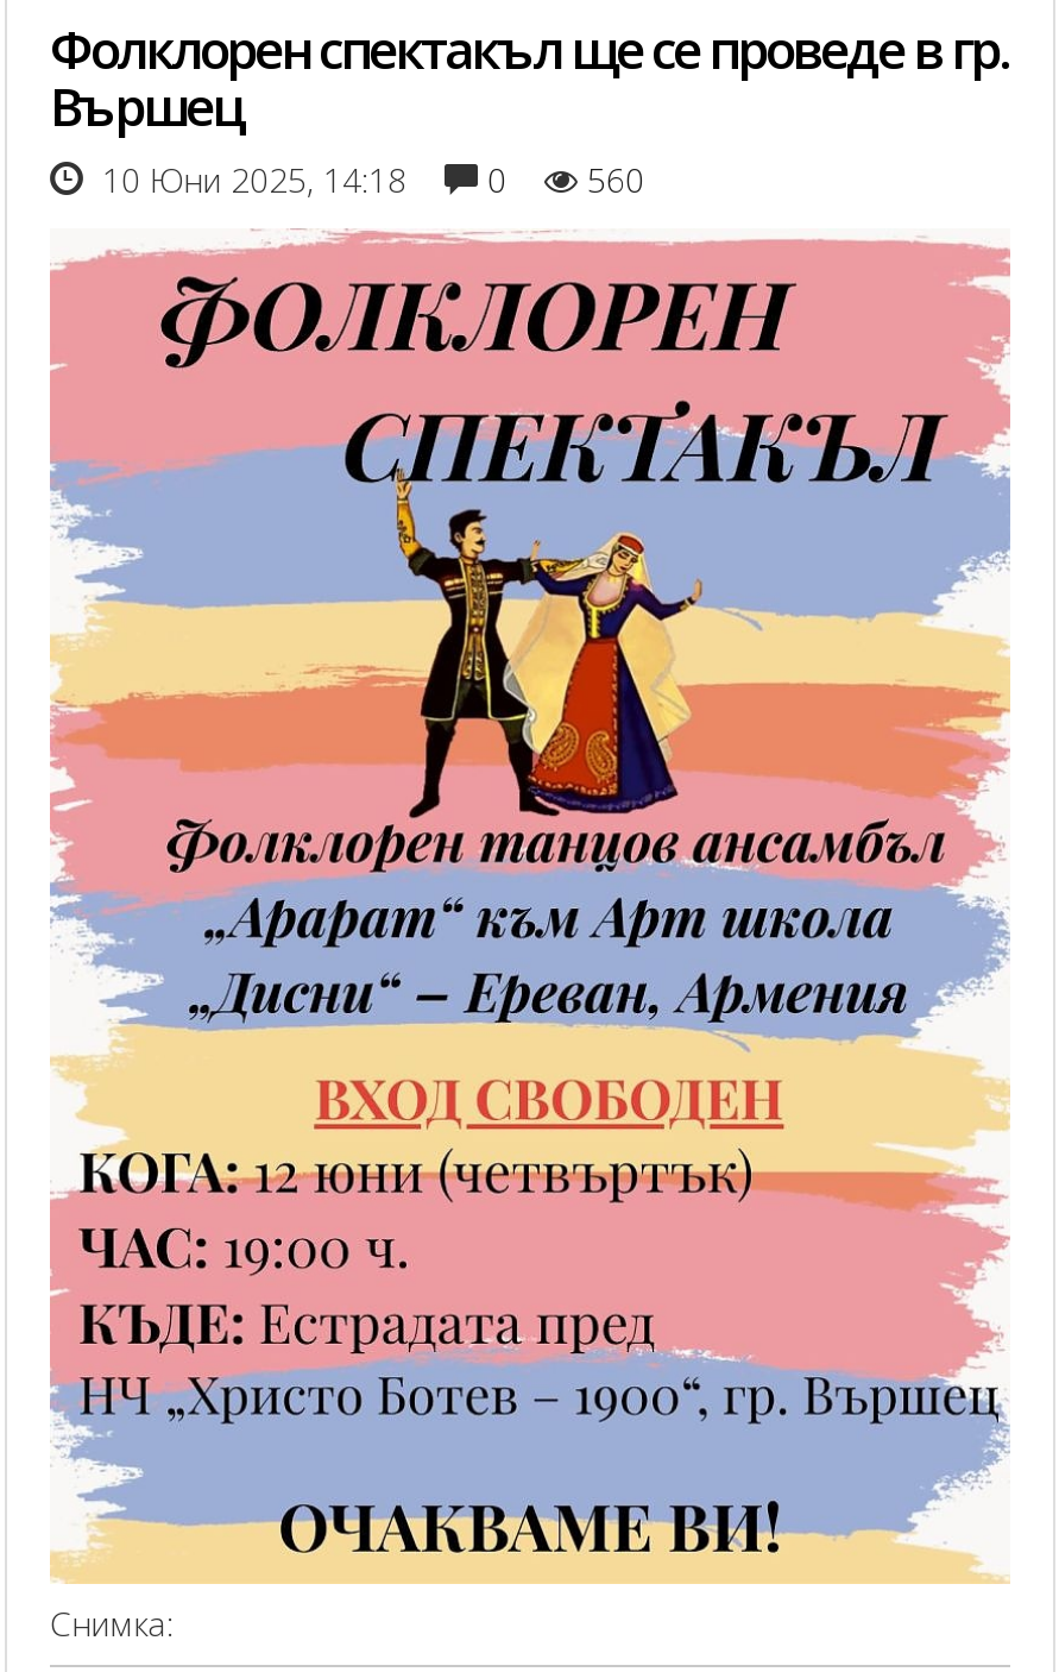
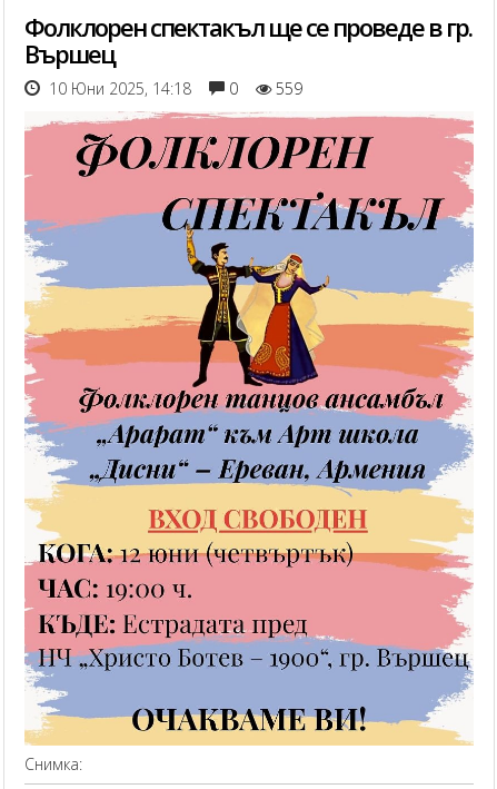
- 10 Юни 2025, 14:18 0 560
+ 10 Юни 2025, 14:18 0 559
